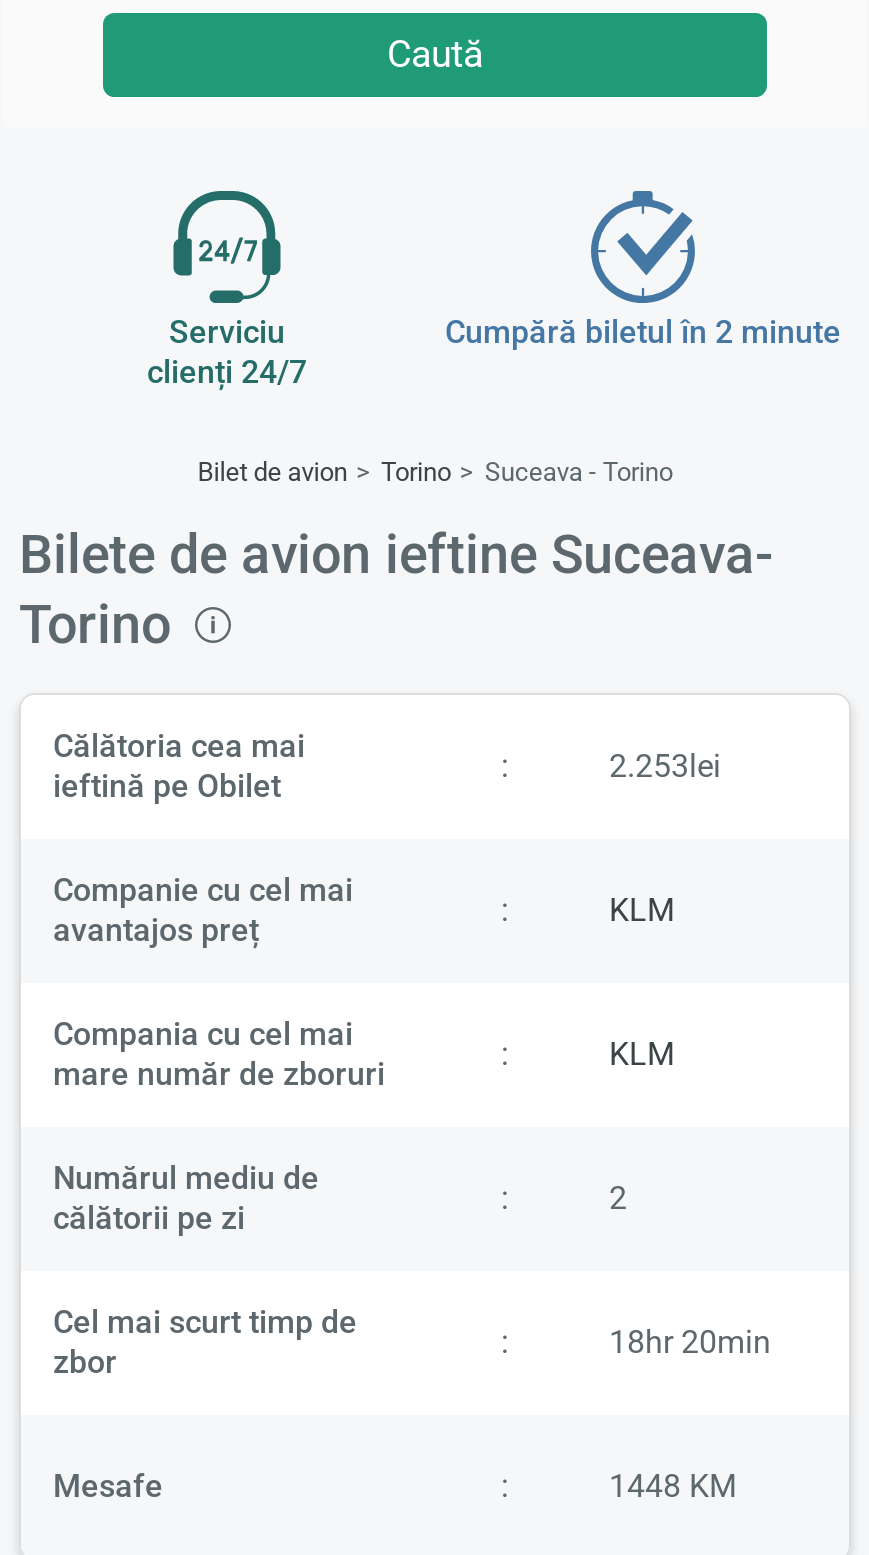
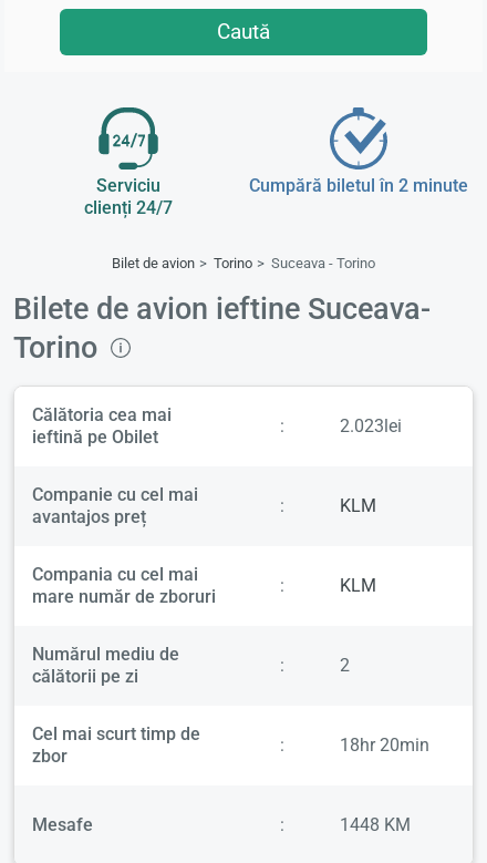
- 2.253lei
+ 2.023lei
